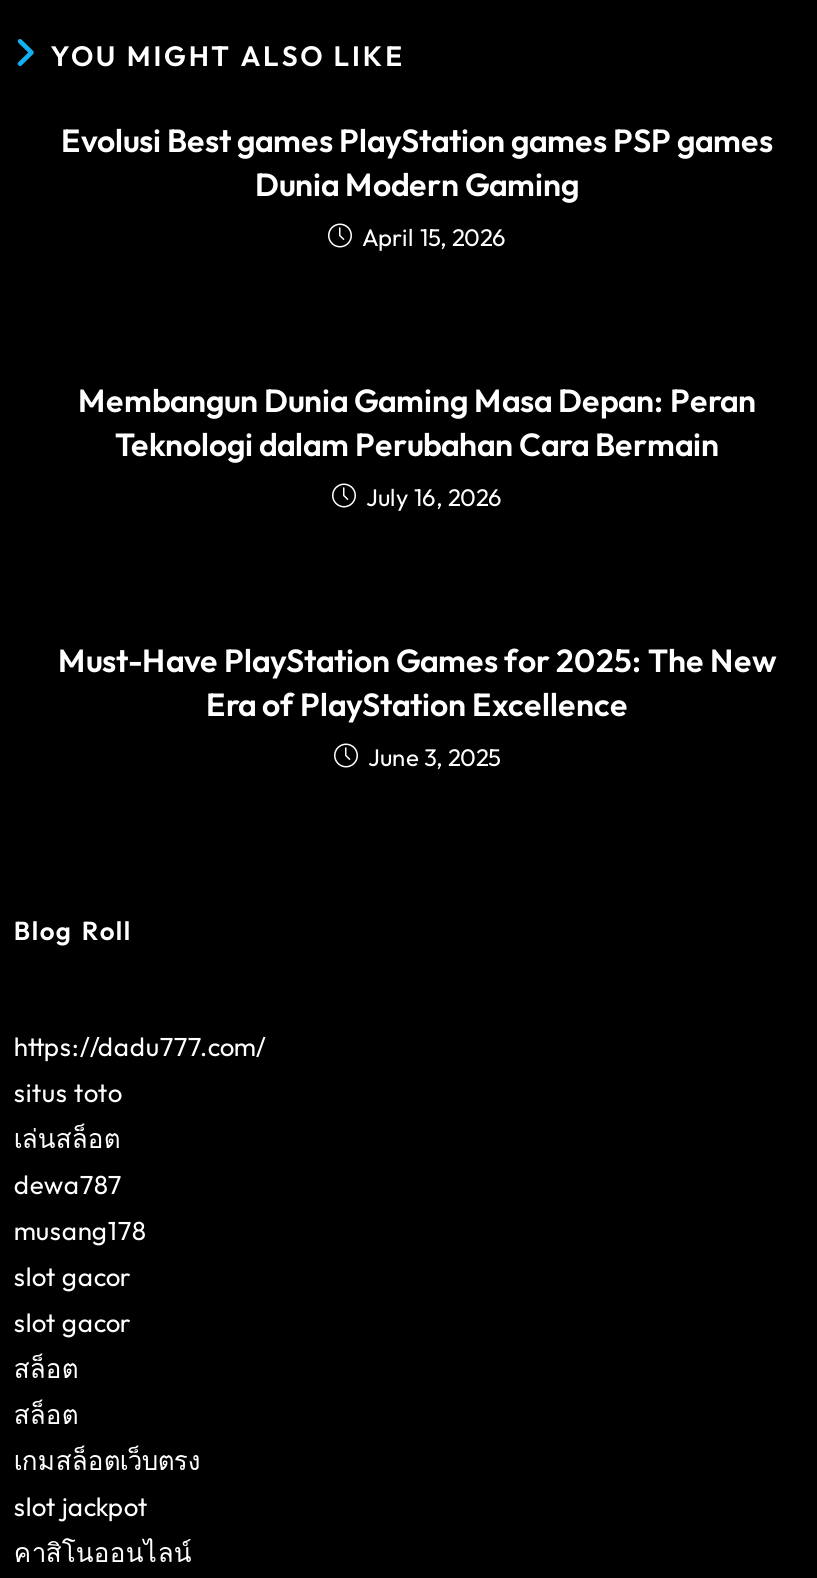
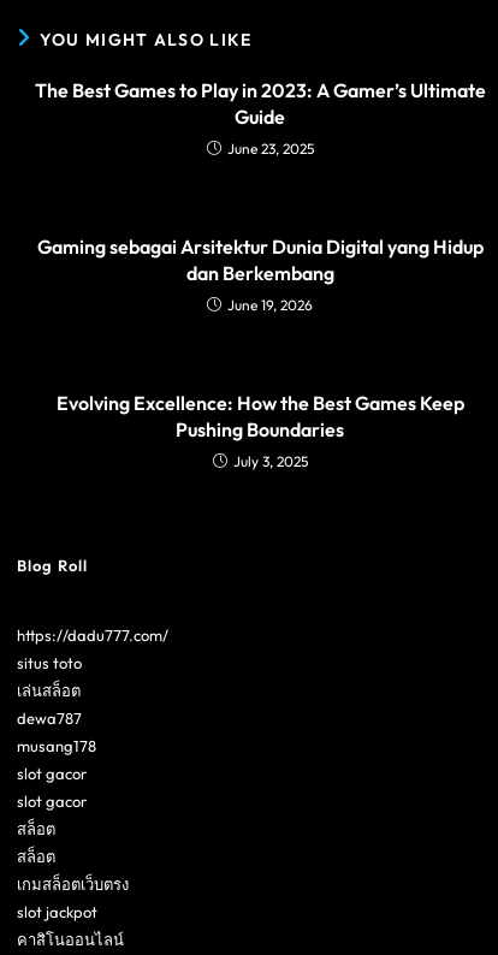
- Evolusi Best games PlayStation games PSP games
- Dunia Modern Gaming
- April 15, 2026
+ The Best Games to Play in 2023: A Gamer’s Ultimate
+ Guide
+ June 23, 2025

- Membangun Dunia Gaming Masa Depan: Peran
- Teknologi dalam Perubahan Cara Bermain
- July 16, 2026
+ Gaming sebagai Arsitektur Dunia Digital yang Hidup
+ dan Berkembang
+ June 19, 2026

- Must-Have PlayStation Games for 2025: The New
- Era of PlayStation Excellence
- June 3, 2025
+ Evolving Excellence: How the Best Games Keep
+ Pushing Boundaries
+ July 3, 2025
